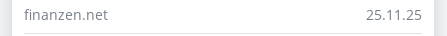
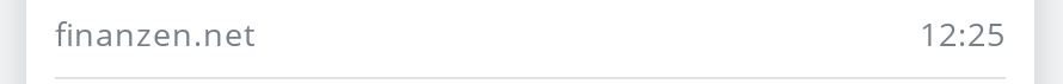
- 25.11.25
+ 12:25
